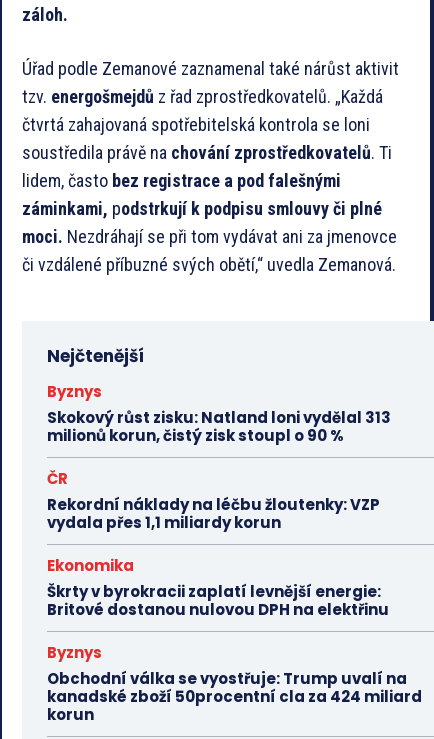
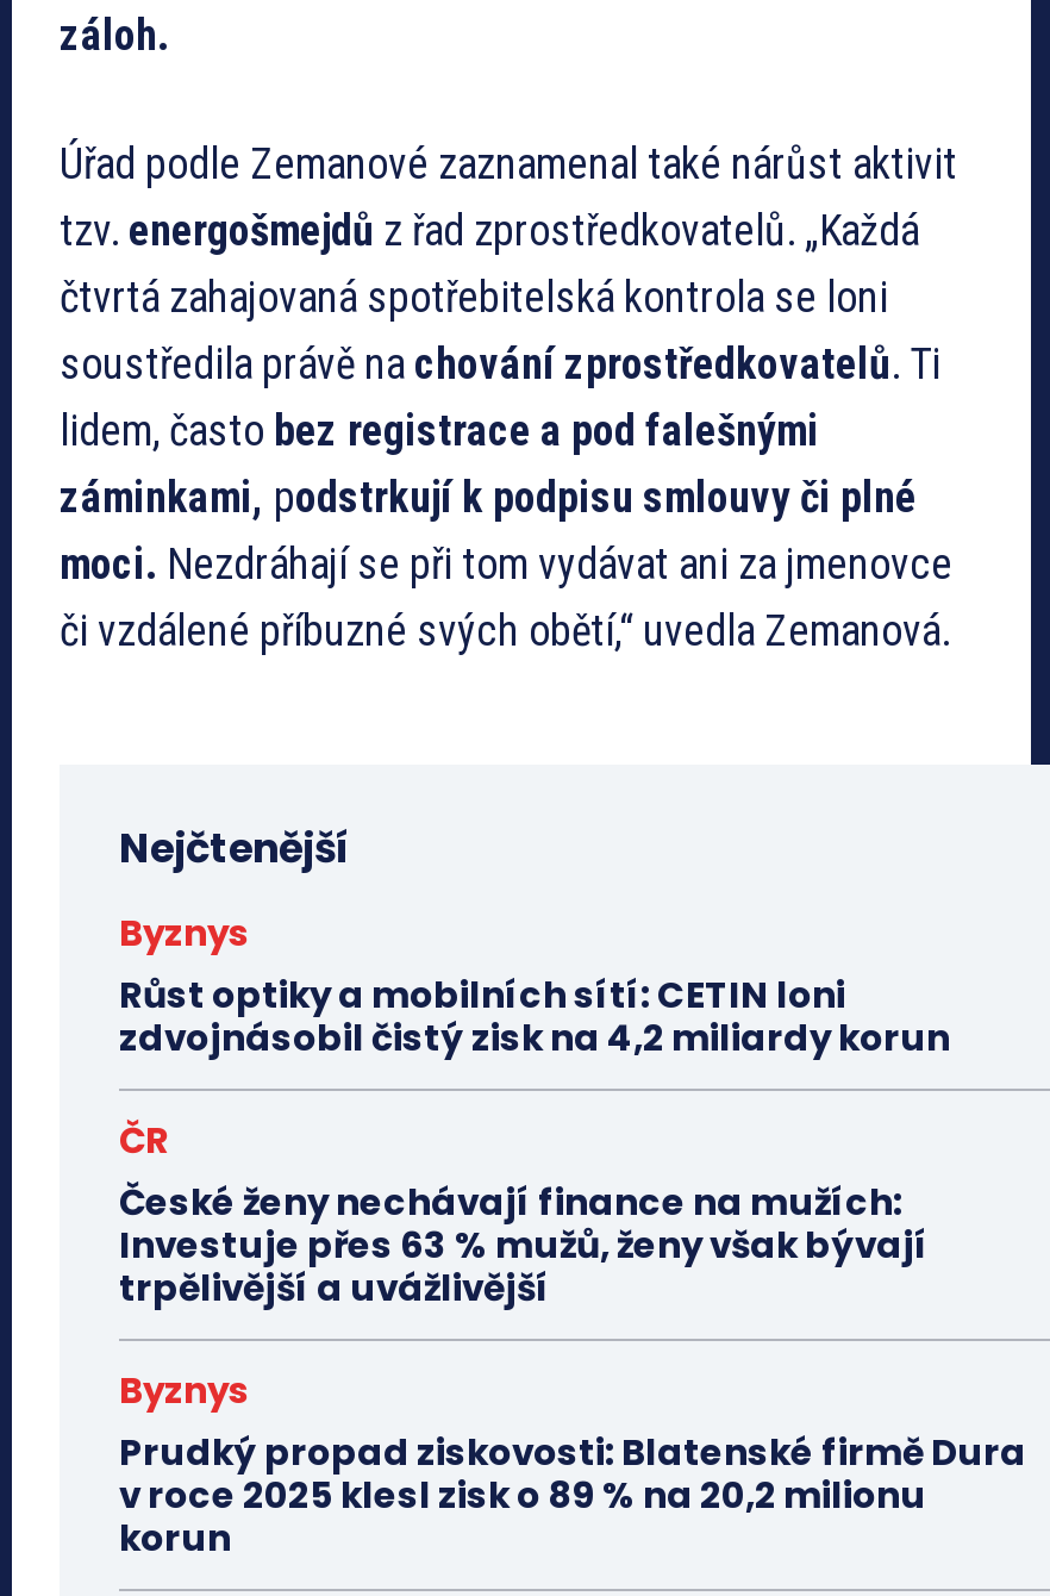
- Skokový růst zisku: Natland loni vydělal 313
- milionů korun, čistý zisk stoupl o 90 %
+ Růst optiky a mobilních sítí: CETIN loni
+ zdvojnásobil čistý zisk na 4,2 miliardy korun

- Rekordní náklady na léčbu žloutenky: VZP
- vydala přes 1,1 miliardy korun
- Ekonomika
- Škrty v byrokracii zaplatí levnější energie:
- Britové dostanou nulovou DPH na elektřinu
+ České ženy nechávají finance na mužích:
+ Investuje přes 63 % mužů, ženy však bývají
+ trpělivější a uvážlivější

- Obchodní válka se vyostřuje: Trump uvalí na
- kanadské zboží 50procentní cla za 424 miliard
+ Prudký propad ziskovosti: Blatenské firmě Dura
+ v roce 2025 klesl zisk o 89 % na 20,2 milionu
